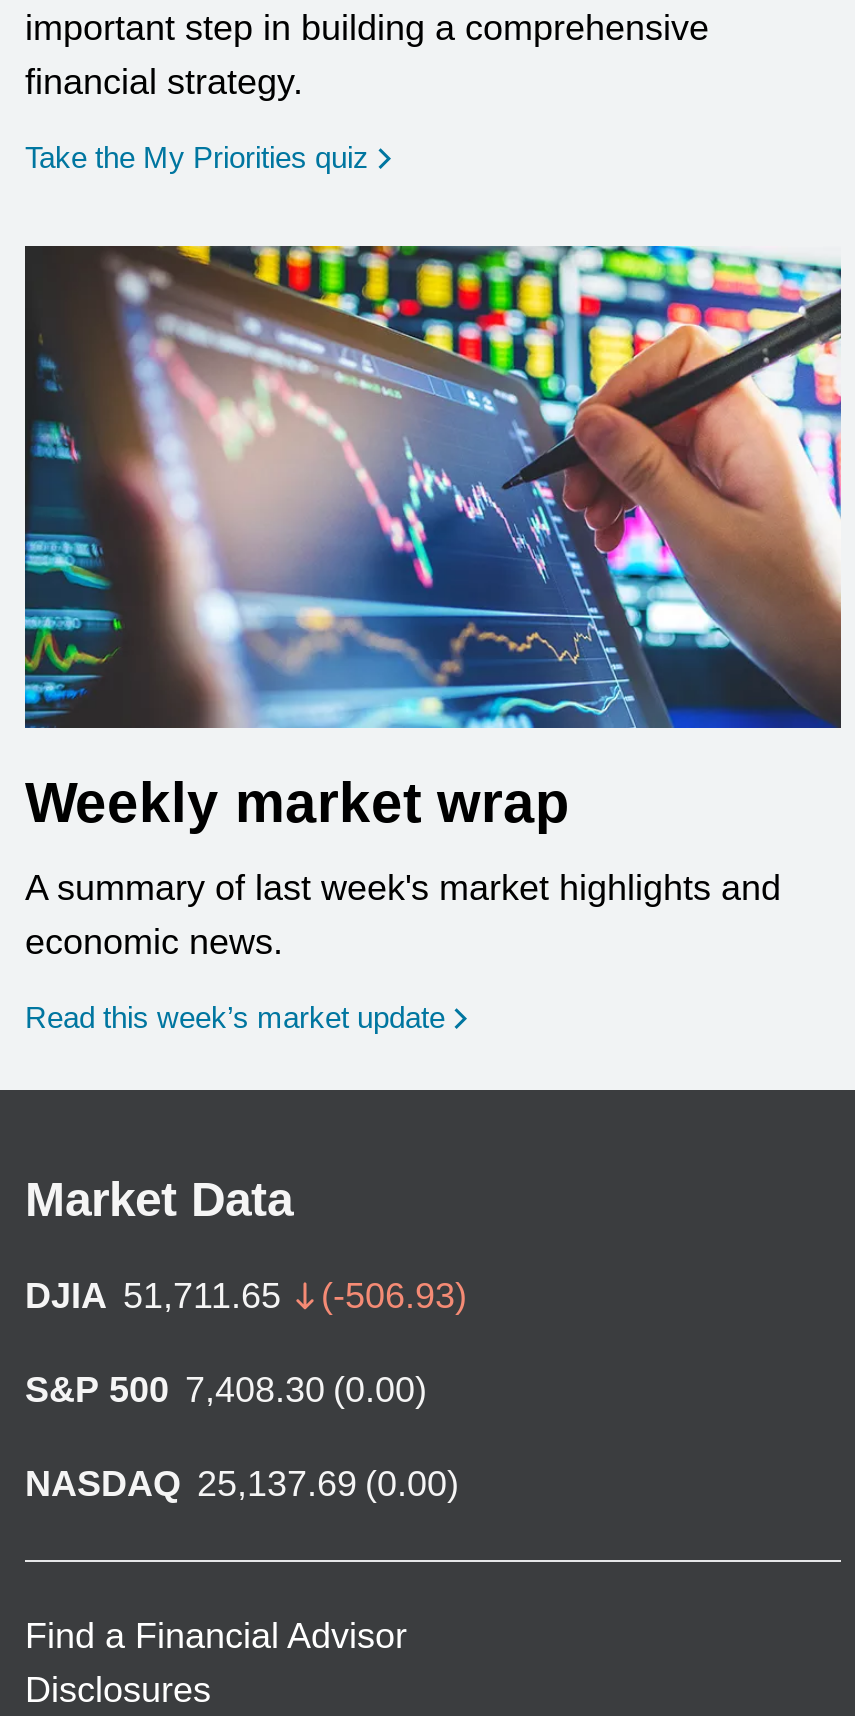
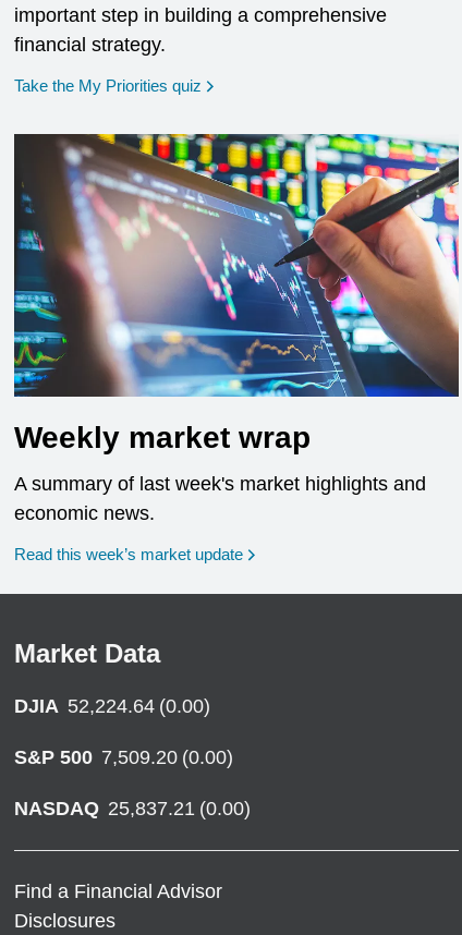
- DJIA 51,711.65
- (-506.93)
+ DJIA 52,224.64 (0.00)

- S&P 500 7,408.30 (0.00)
+ S&P 500 7,509.20 (0.00)

- NASDAQ 25,137.69 (0.00)
+ NASDAQ 25,837.21 (0.00)
